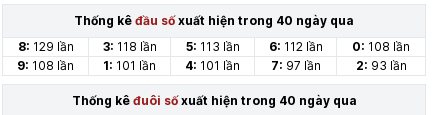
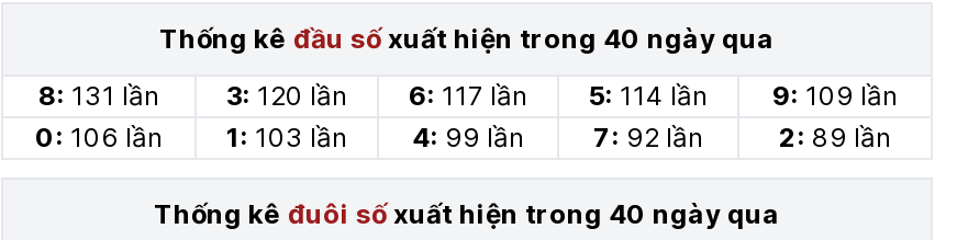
- 8: 129 lần
+ 8: 131 lần

- 3: 118 lần
+ 3: 120 lần

- 5: 113 lần
+ 6: 117 lần

- 6: 112 lần
+ 5: 114 lần

- 0: 108 lần
+ 9: 109 lần

- 9: 108 lần
+ 0: 106 lần

- 1: 101 lần
+ 1: 103 lần

- 4: 101 lần
+ 4: 99 lần

- 7: 97 lần
+ 7: 92 lần

- 2: 93 lần
+ 2: 89 lần
